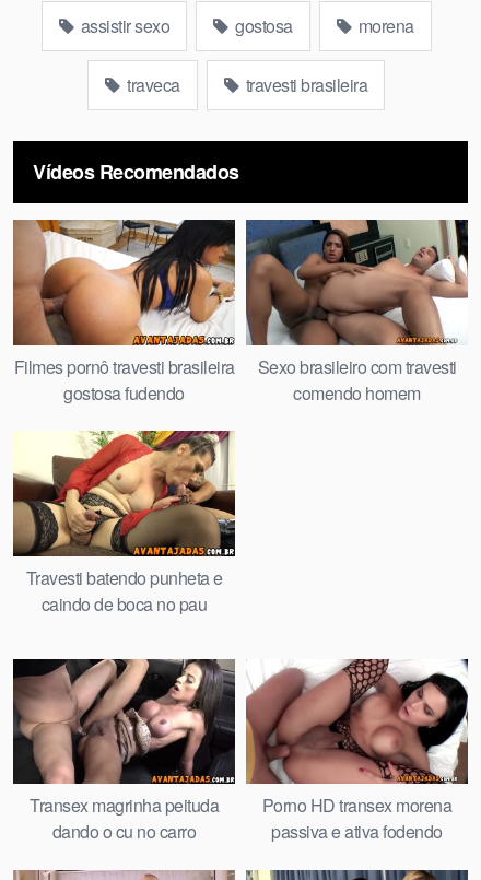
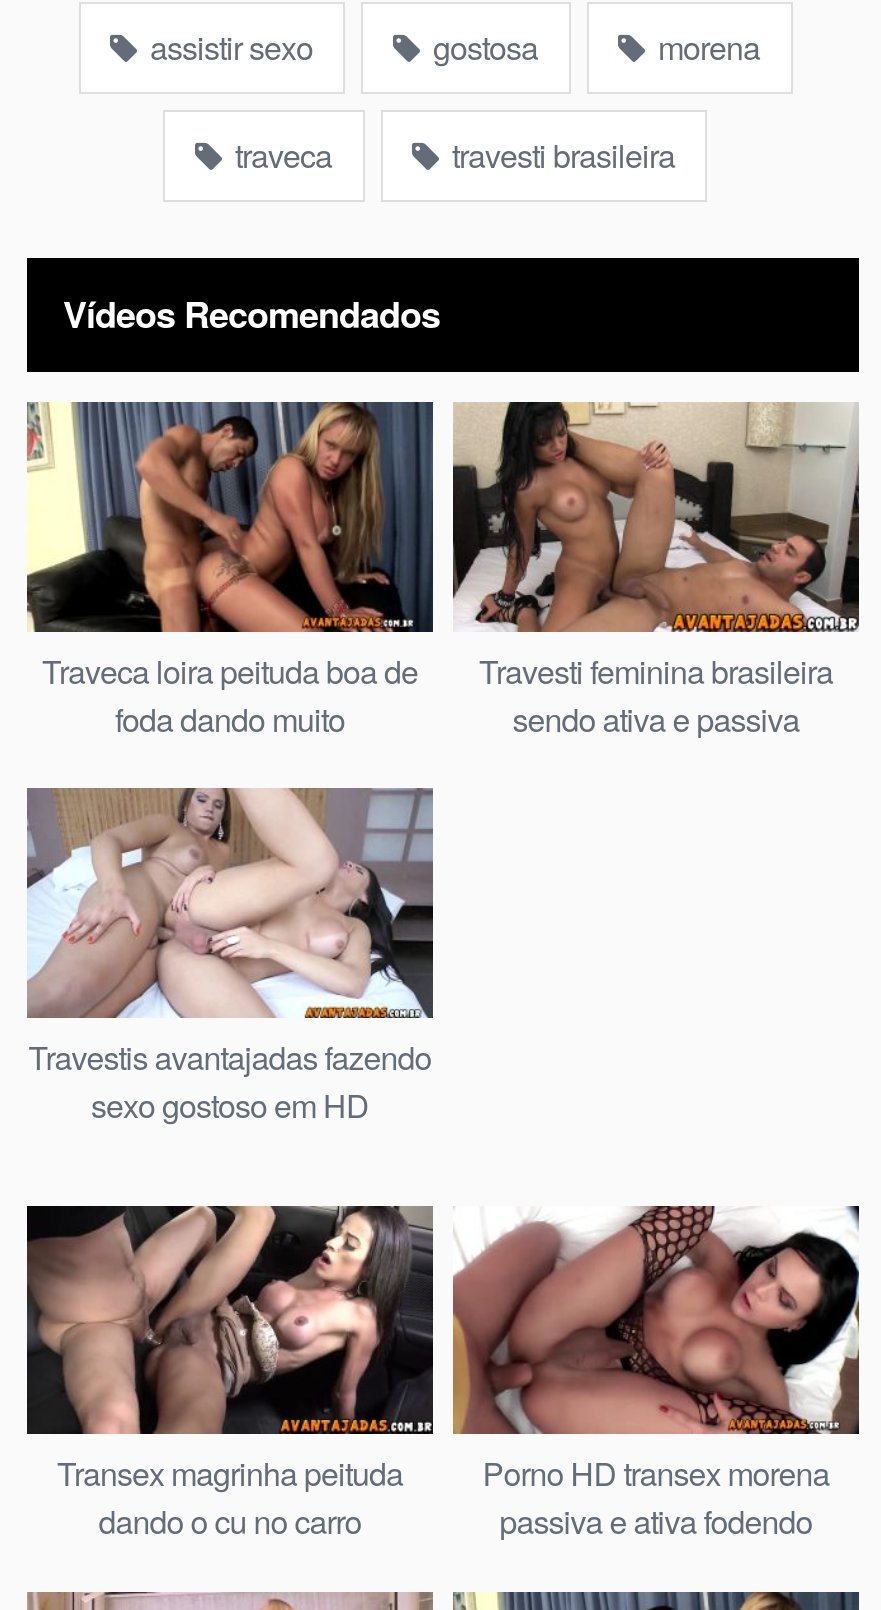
- [image]
- Filmes pornô travesti brasileira
- gostosa fudendo
+ [image]
+ Traveca loira peituda boa de
+ foda dando muito

- [image]
- Sexo brasileiro com travesti
- comendo homem
+ [image]
+ Travesti feminina brasileira
+ sendo ativa e passiva

- [image]
- Travesti batendo punheta e
- caindo de boca no pau
+ [image]
+ Travestis avantajadas fazendo
+ sexo gostoso em HD
